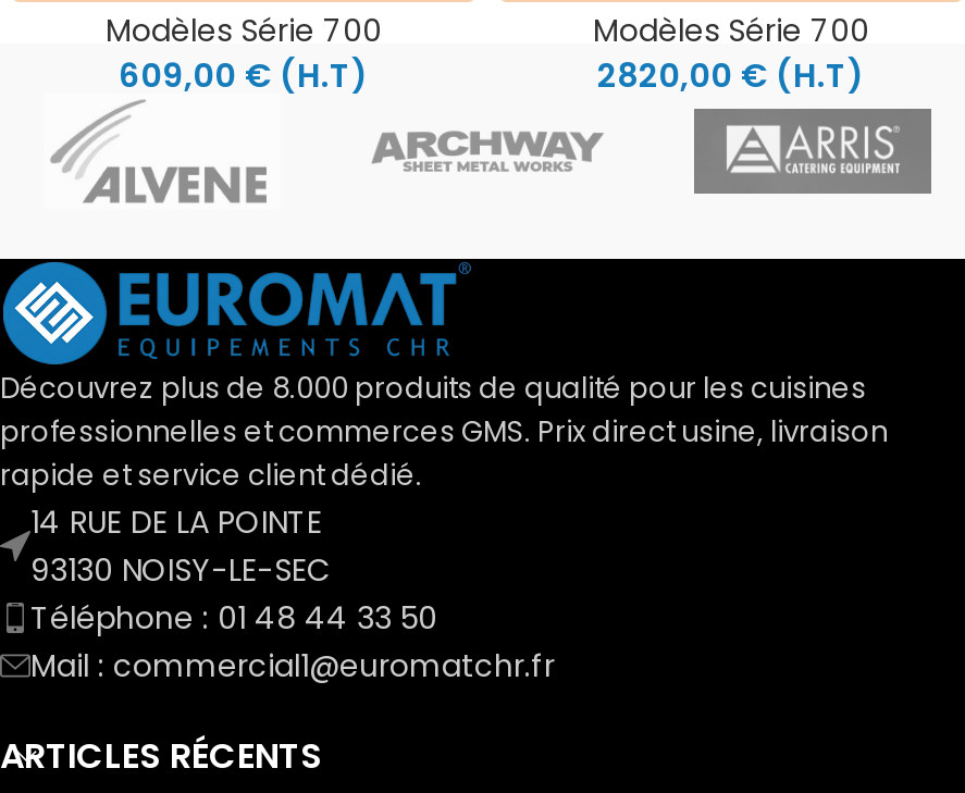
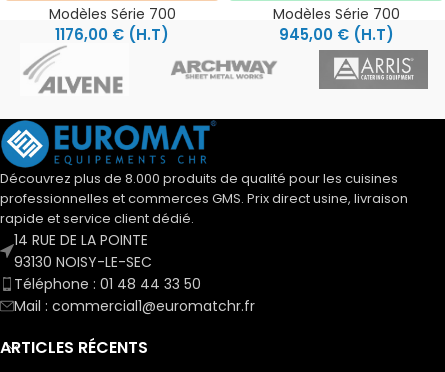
- 609,00 €(H.T)
+ 1176,00 €(H.T)

- 2820,00 €(H.T)
+ 945,00 €(H.T)
